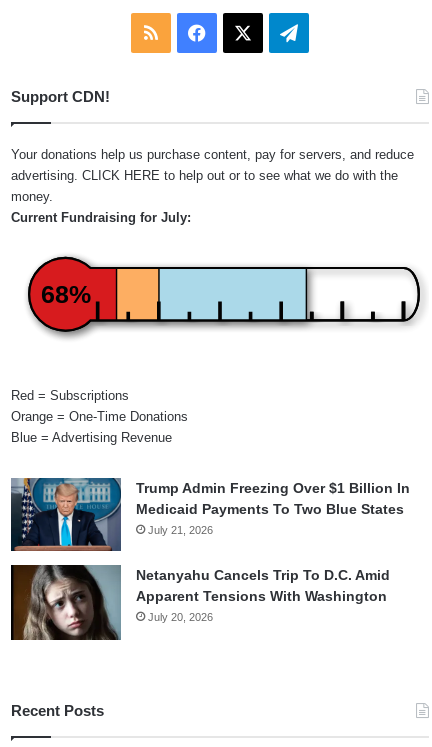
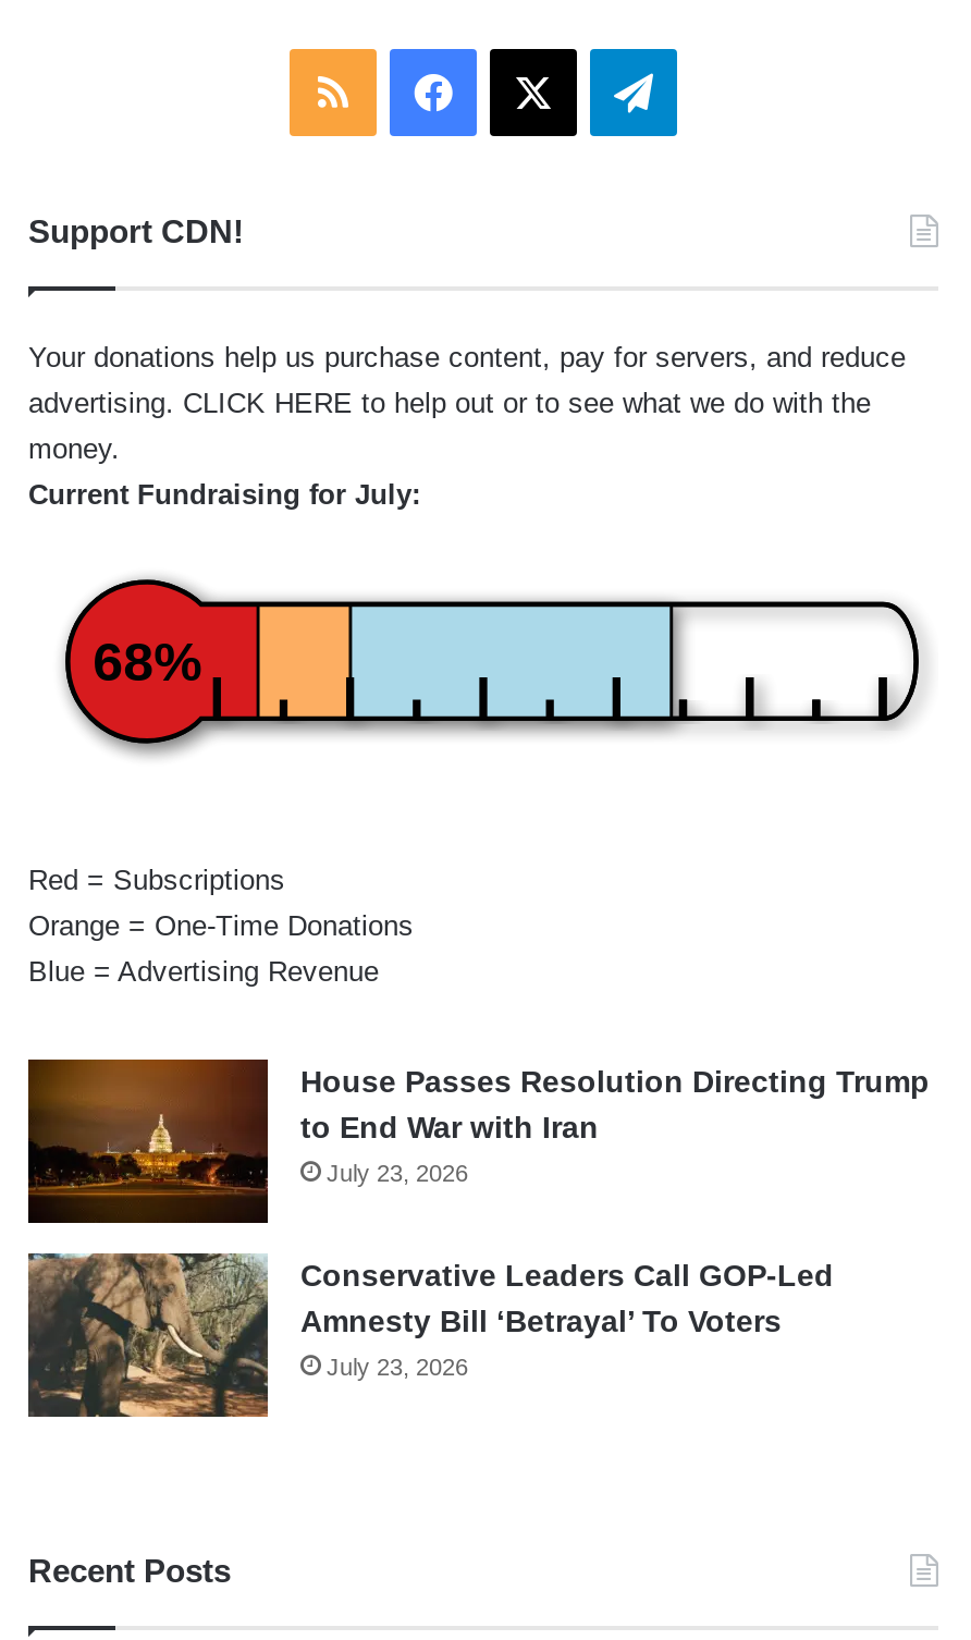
- [image]
- Trump Admin Freezing Over $1 Billion In
- Medicaid Payments To Two Blue States
- July 21, 2026
+ [image]
+ House Passes Resolution Directing Trump
+ to End War with Iran
+ July 23, 2026

- [image]
- Netanyahu Cancels Trip To D.C. Amid
- Apparent Tensions With Washington
- July 20, 2026
+ [image]
+ Conservative Leaders Call GOP-Led
+ Amnesty Bill ‘Betrayal’ To Voters
+ July 23, 2026
